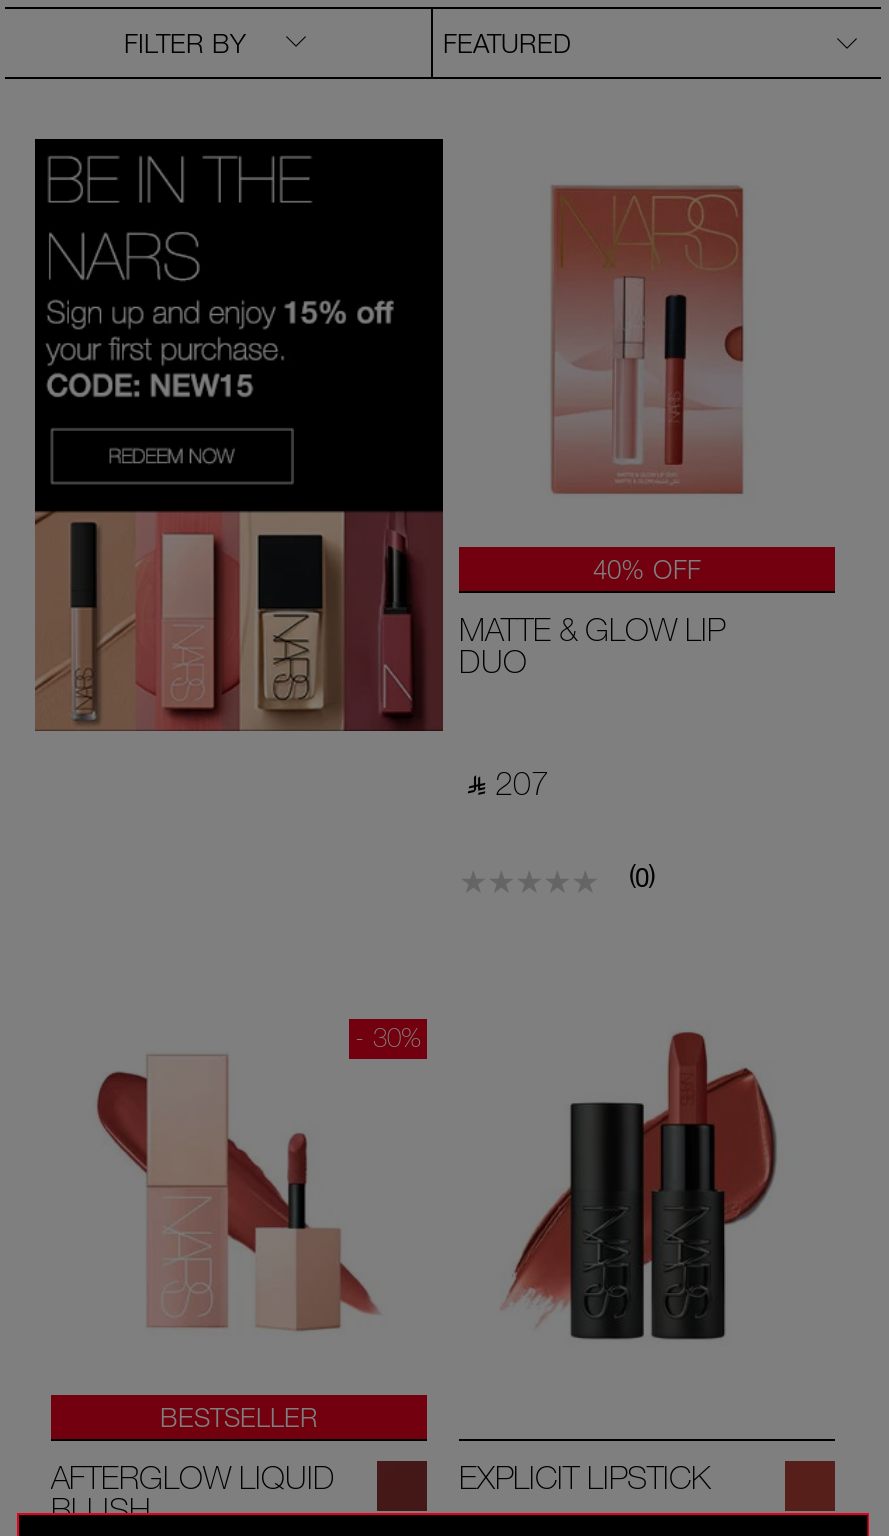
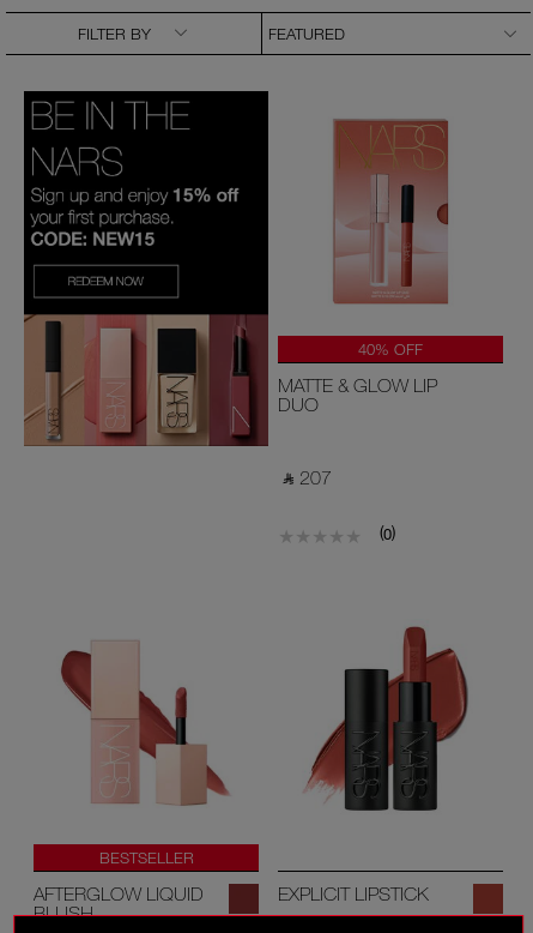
- - 30%
